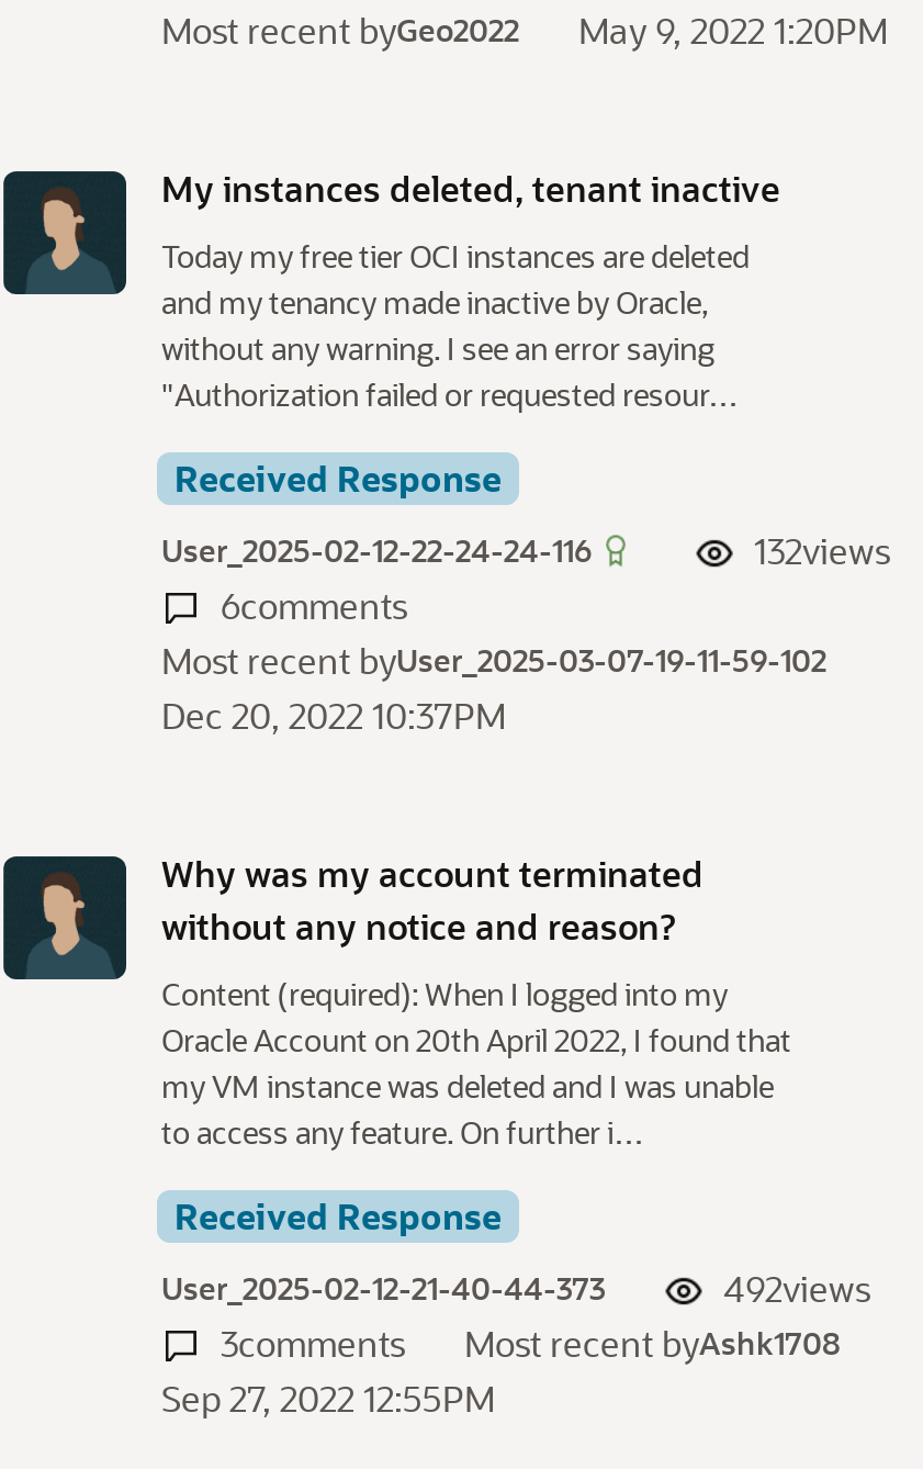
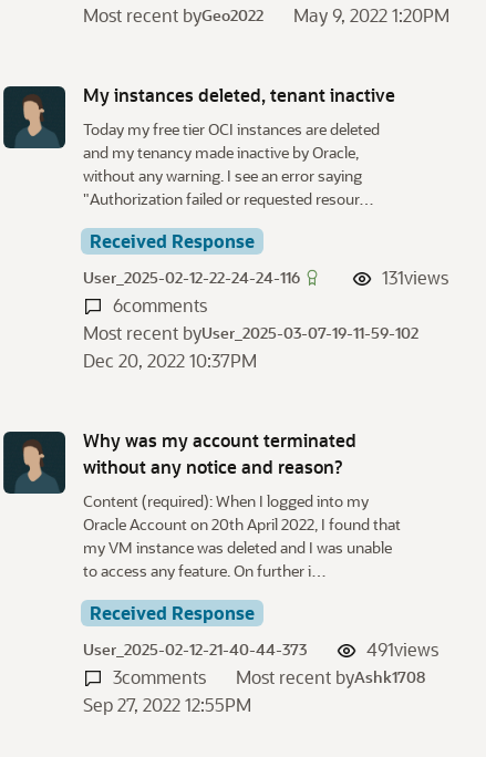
- 132views
+ 131views

- 492views
+ 491views
